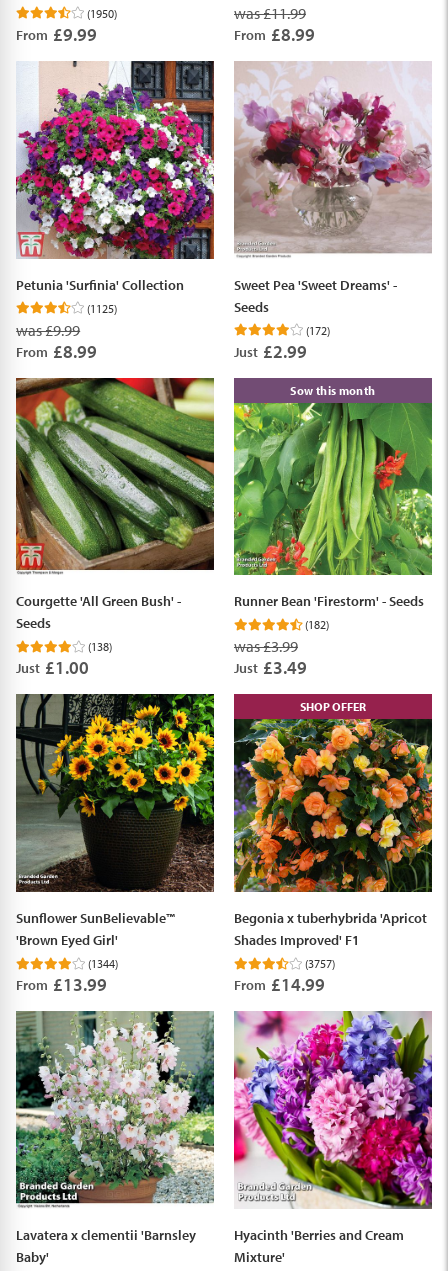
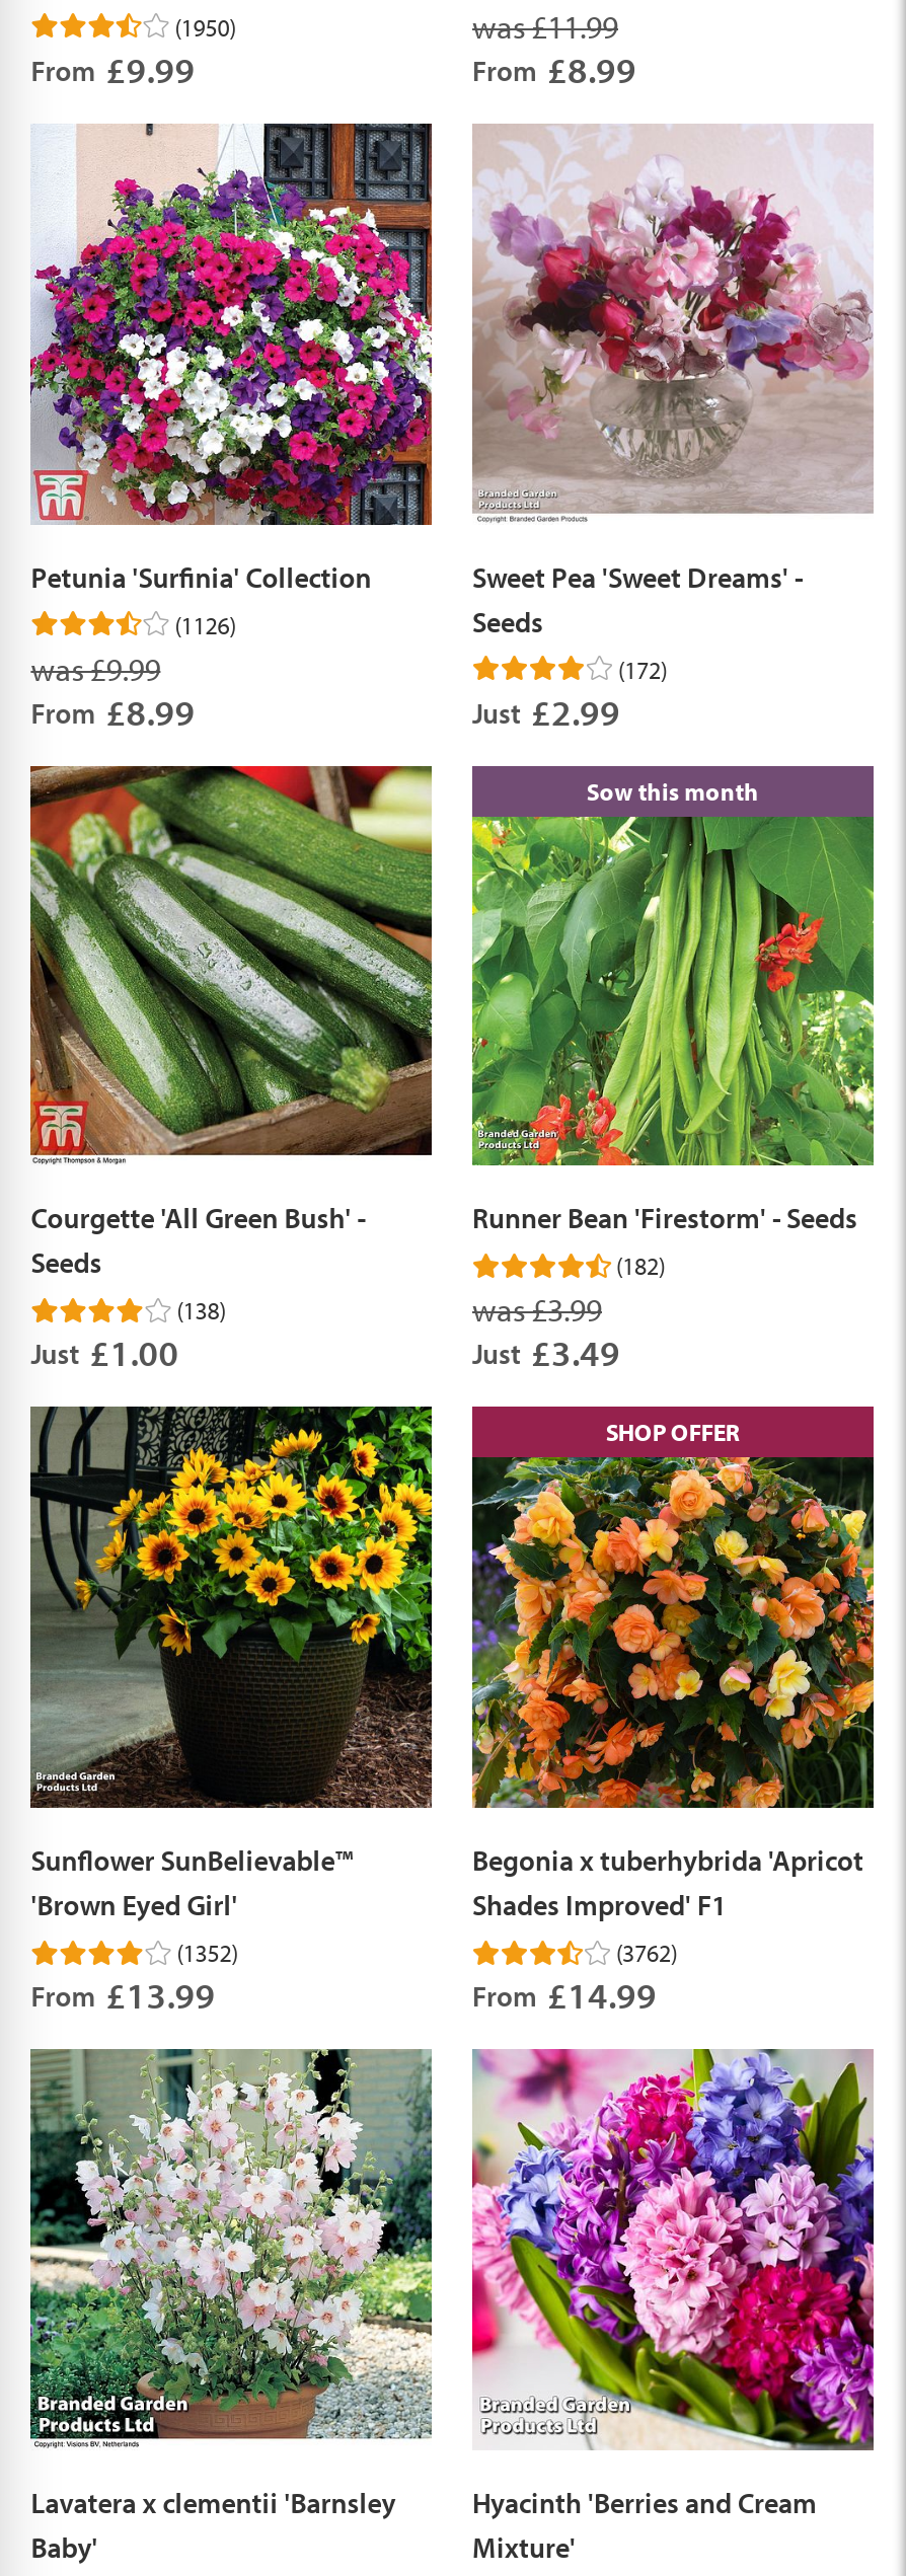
- (1125)
+ (1126)

- (1344)
+ (1352)

- (3757)
+ (3762)
